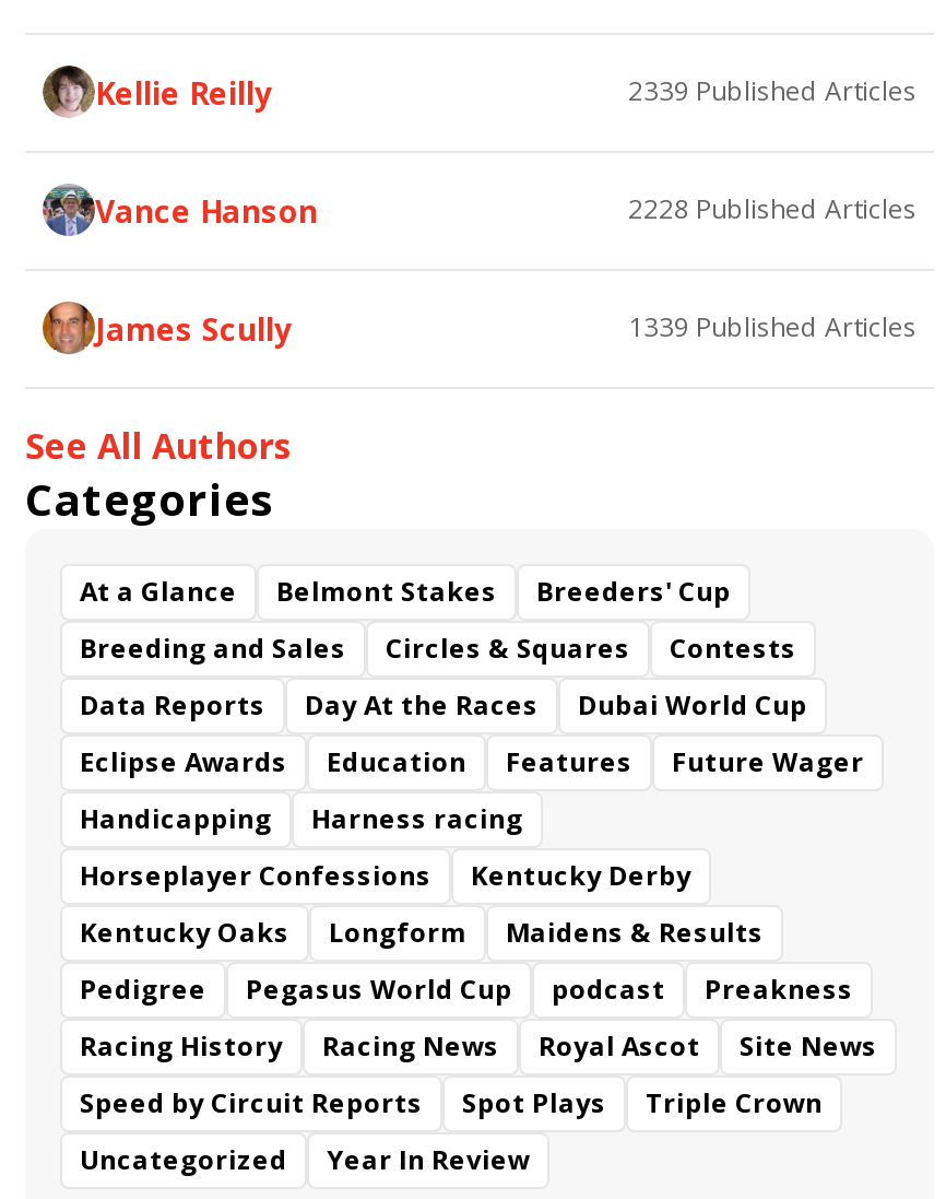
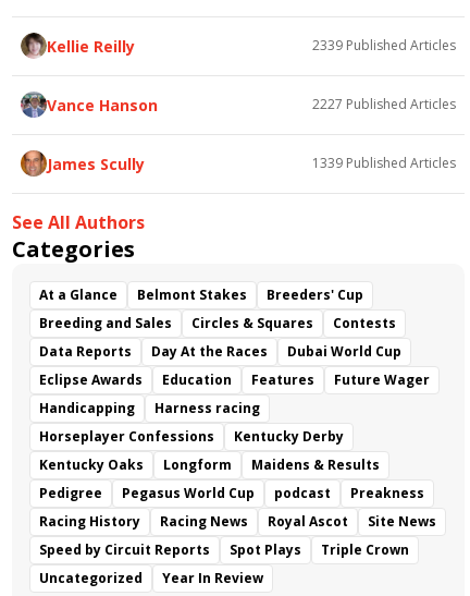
- 2228 Published Articles
+ 2227 Published Articles
